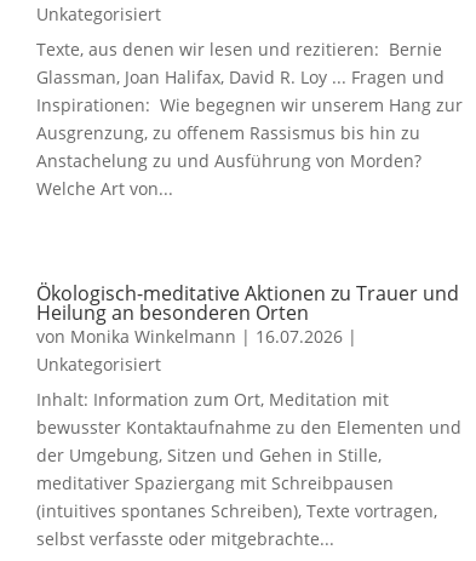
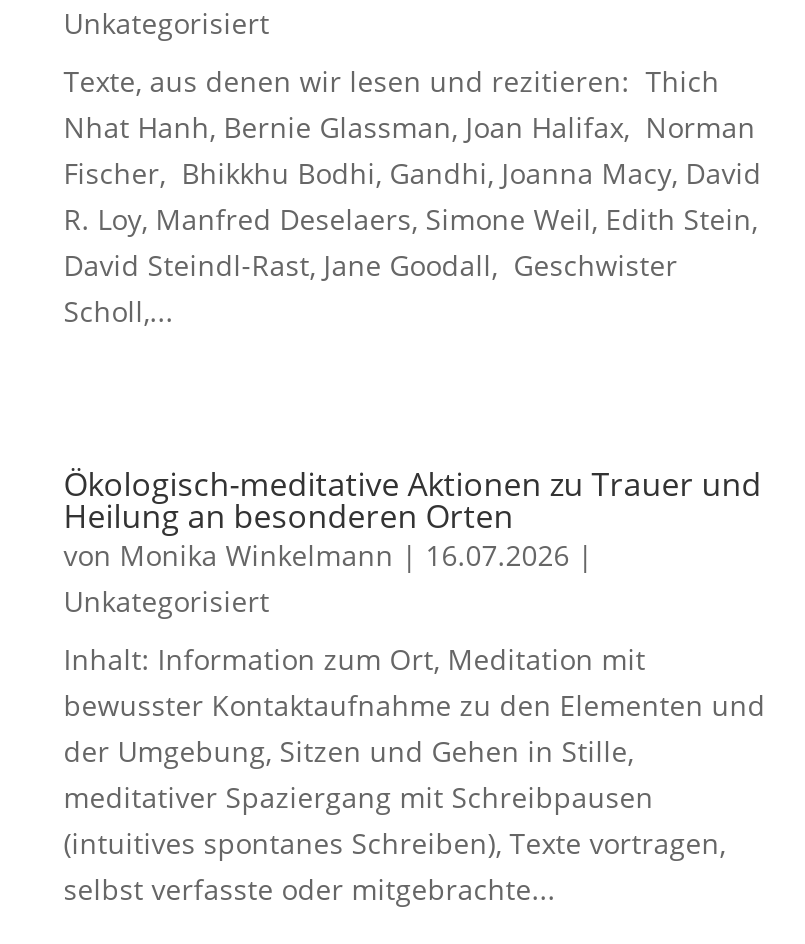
- Texte, aus denen wir lesen und rezitieren: Bernie
- Glassman, Joan Halifax, David R. Loy ... Fragen und
- Inspirationen: Wie begegnen wir unserem Hang zur
- Ausgrenzung, zu offenem Rassismus bis hin zu
- Anstachelung zu und Ausführung von Morden?
- Welche Art von...
+ Texte, aus denen wir lesen und rezitieren: Thich
+ Nhat Hanh, Bernie Glassman, Joan Halifax, Norman
+ Fischer, Bhikkhu Bodhi, Gandhi, Joanna Macy, David
+ R. Loy, Manfred Deselaers, Simone Weil, Edith Stein,
+ David Steindl-Rast, Jane Goodall, Geschwister
+ Scholl,...
